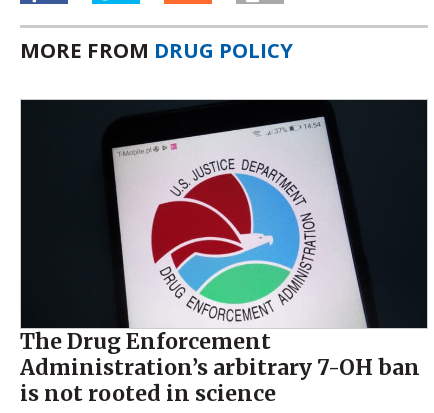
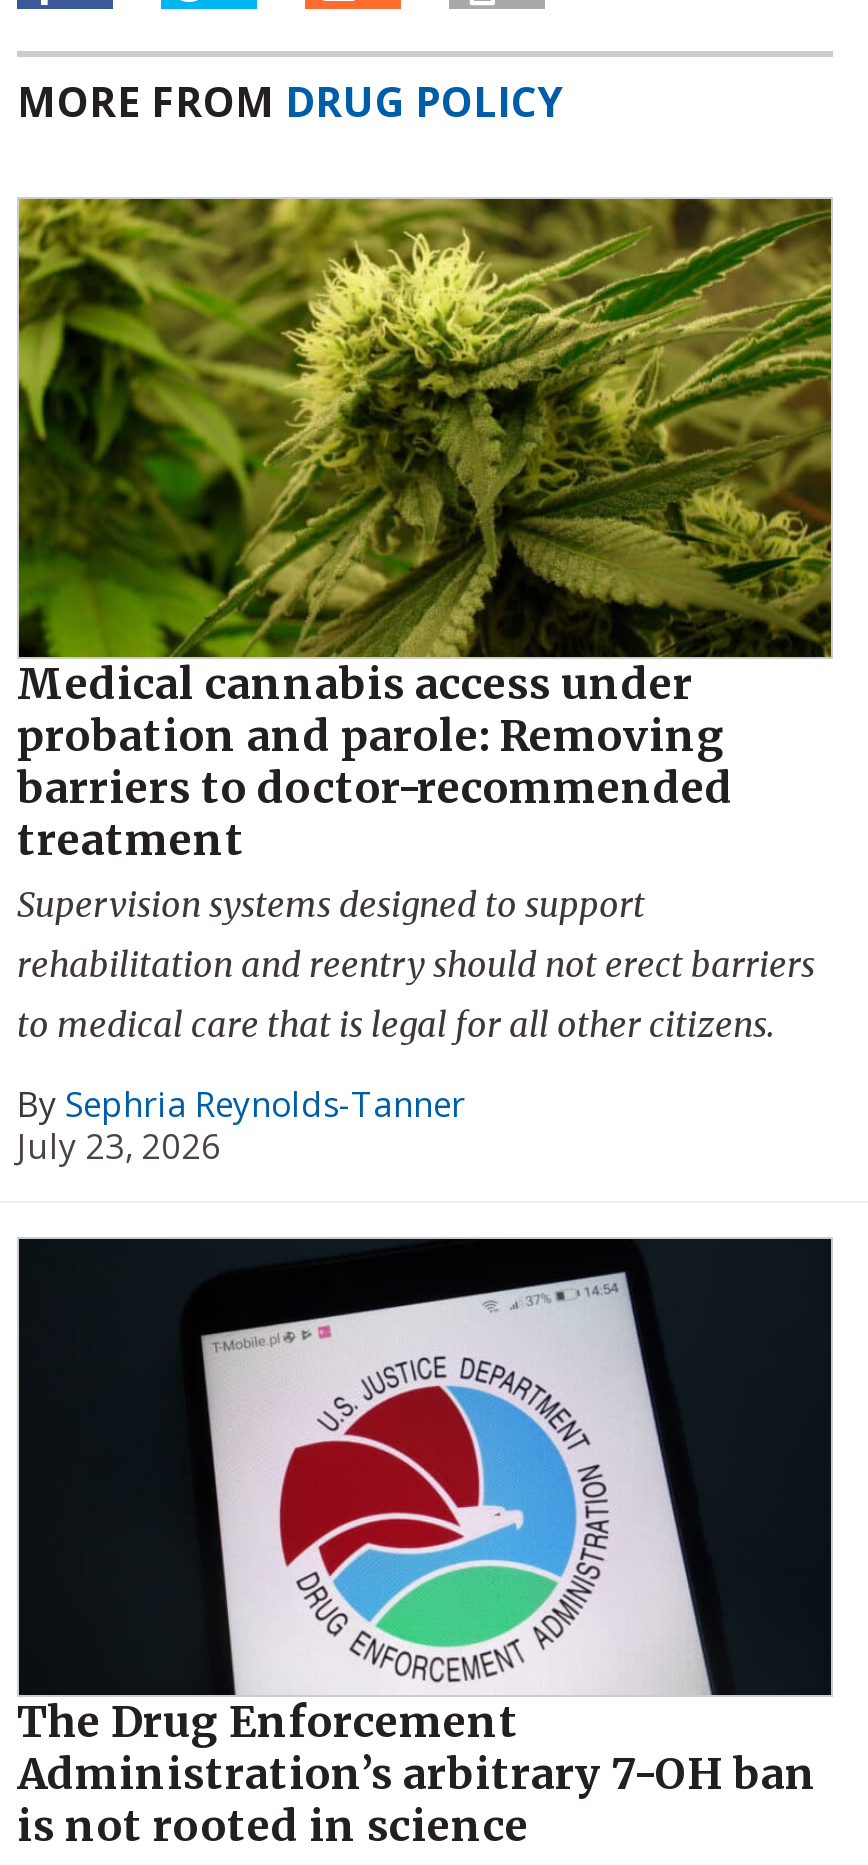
+ [image]
+ Medical cannabis access under
+ probation and parole: Removing
+ barriers to doctor-recommended
+ treatment
+ Supervision systems designed to support
+ rehabilitation and reentry should not erect barriers
+ to medical care that is legal for all other citizens.
+ By Sephria Reynolds-Tanner
+ July 23, 2026
